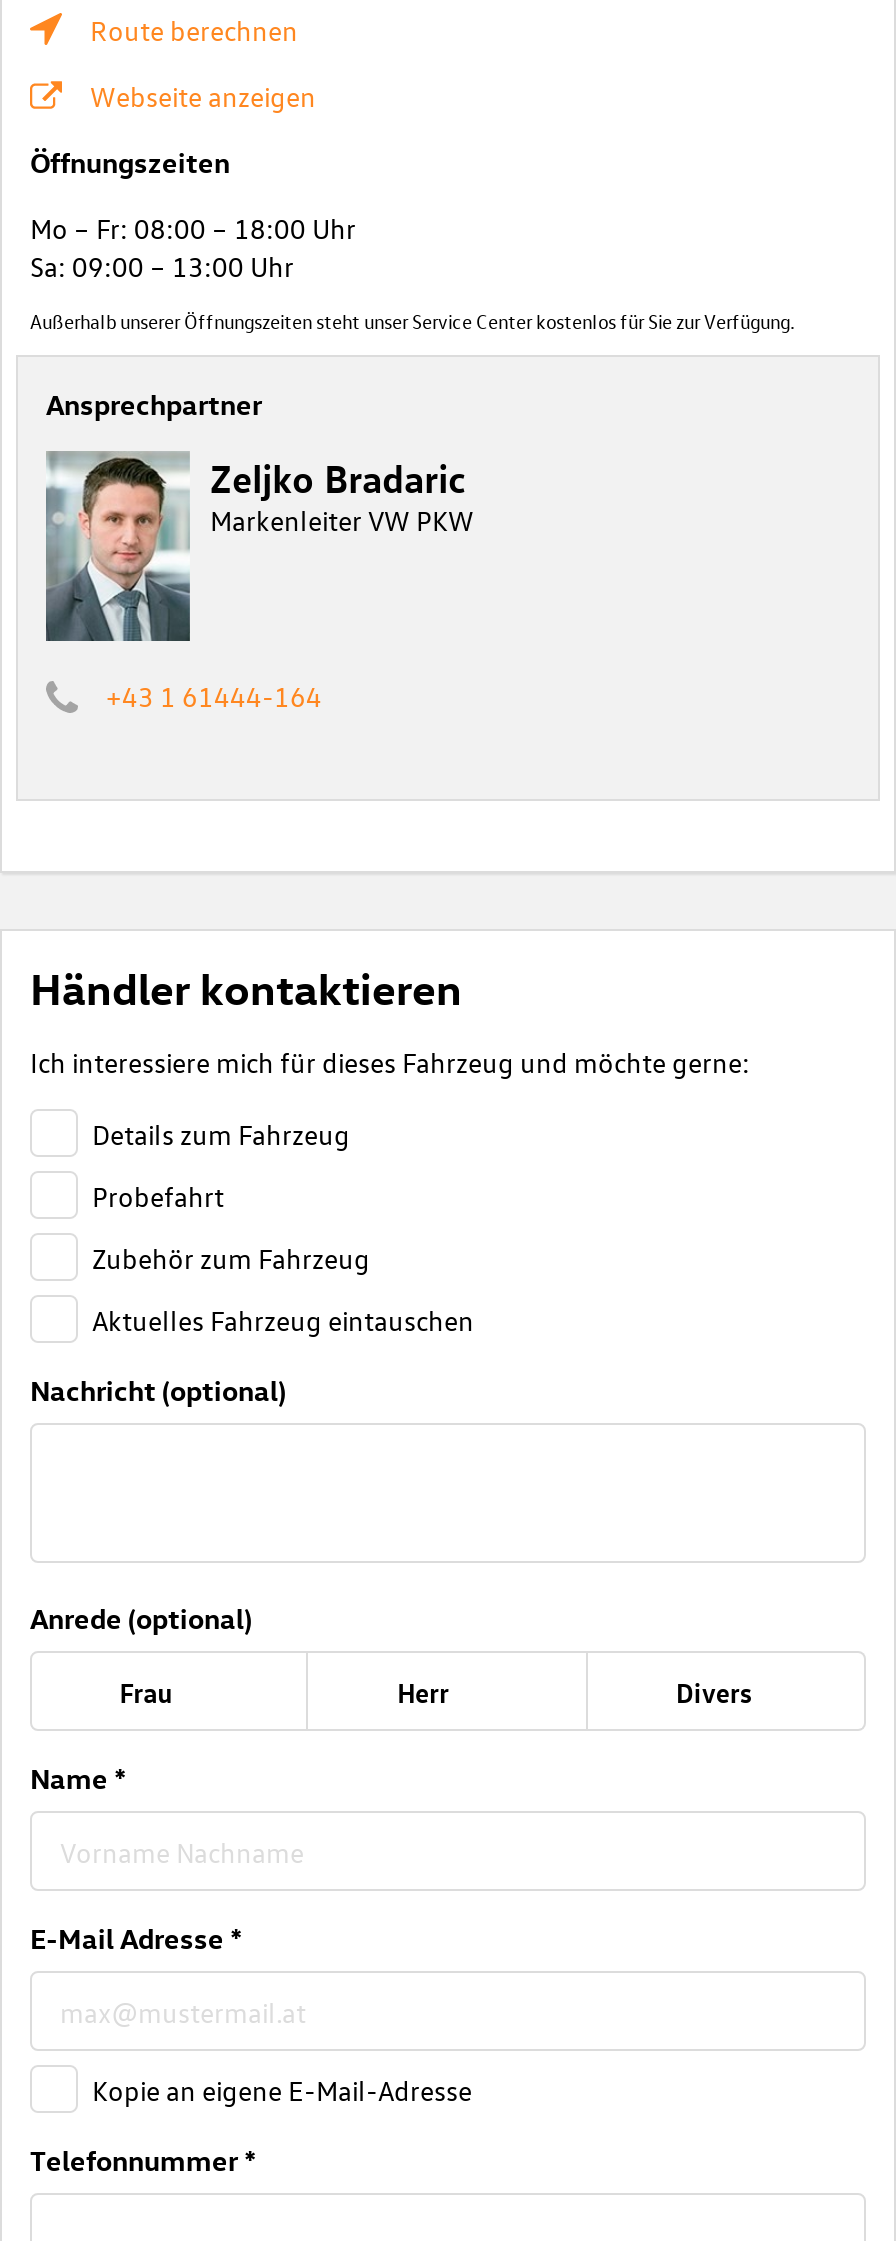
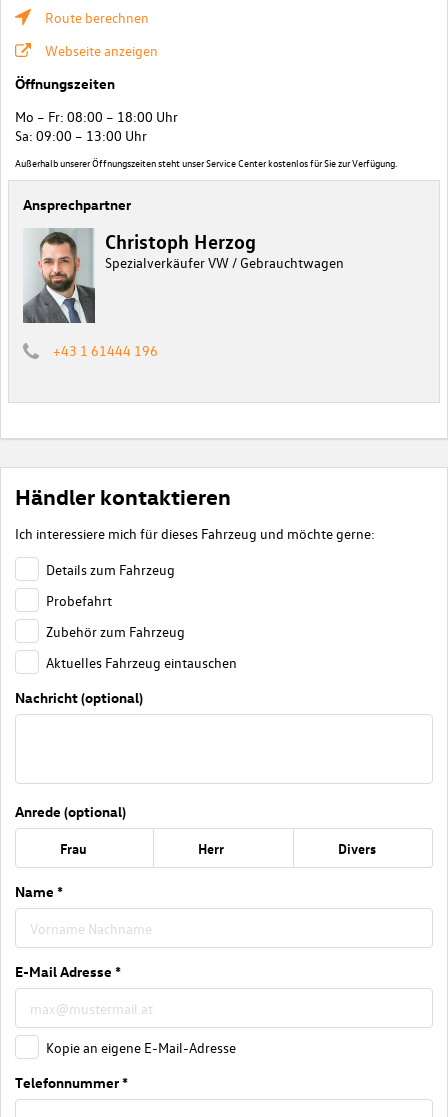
- [image]
- Zeljko Bradaric
- Markenleiter VW PKW
+ [image]
+ Christoph Herzog
+ Spezialverkäufer VW / Gebrauchtwagen

- +43 1 61444-164
+ +43 1 61444 196
